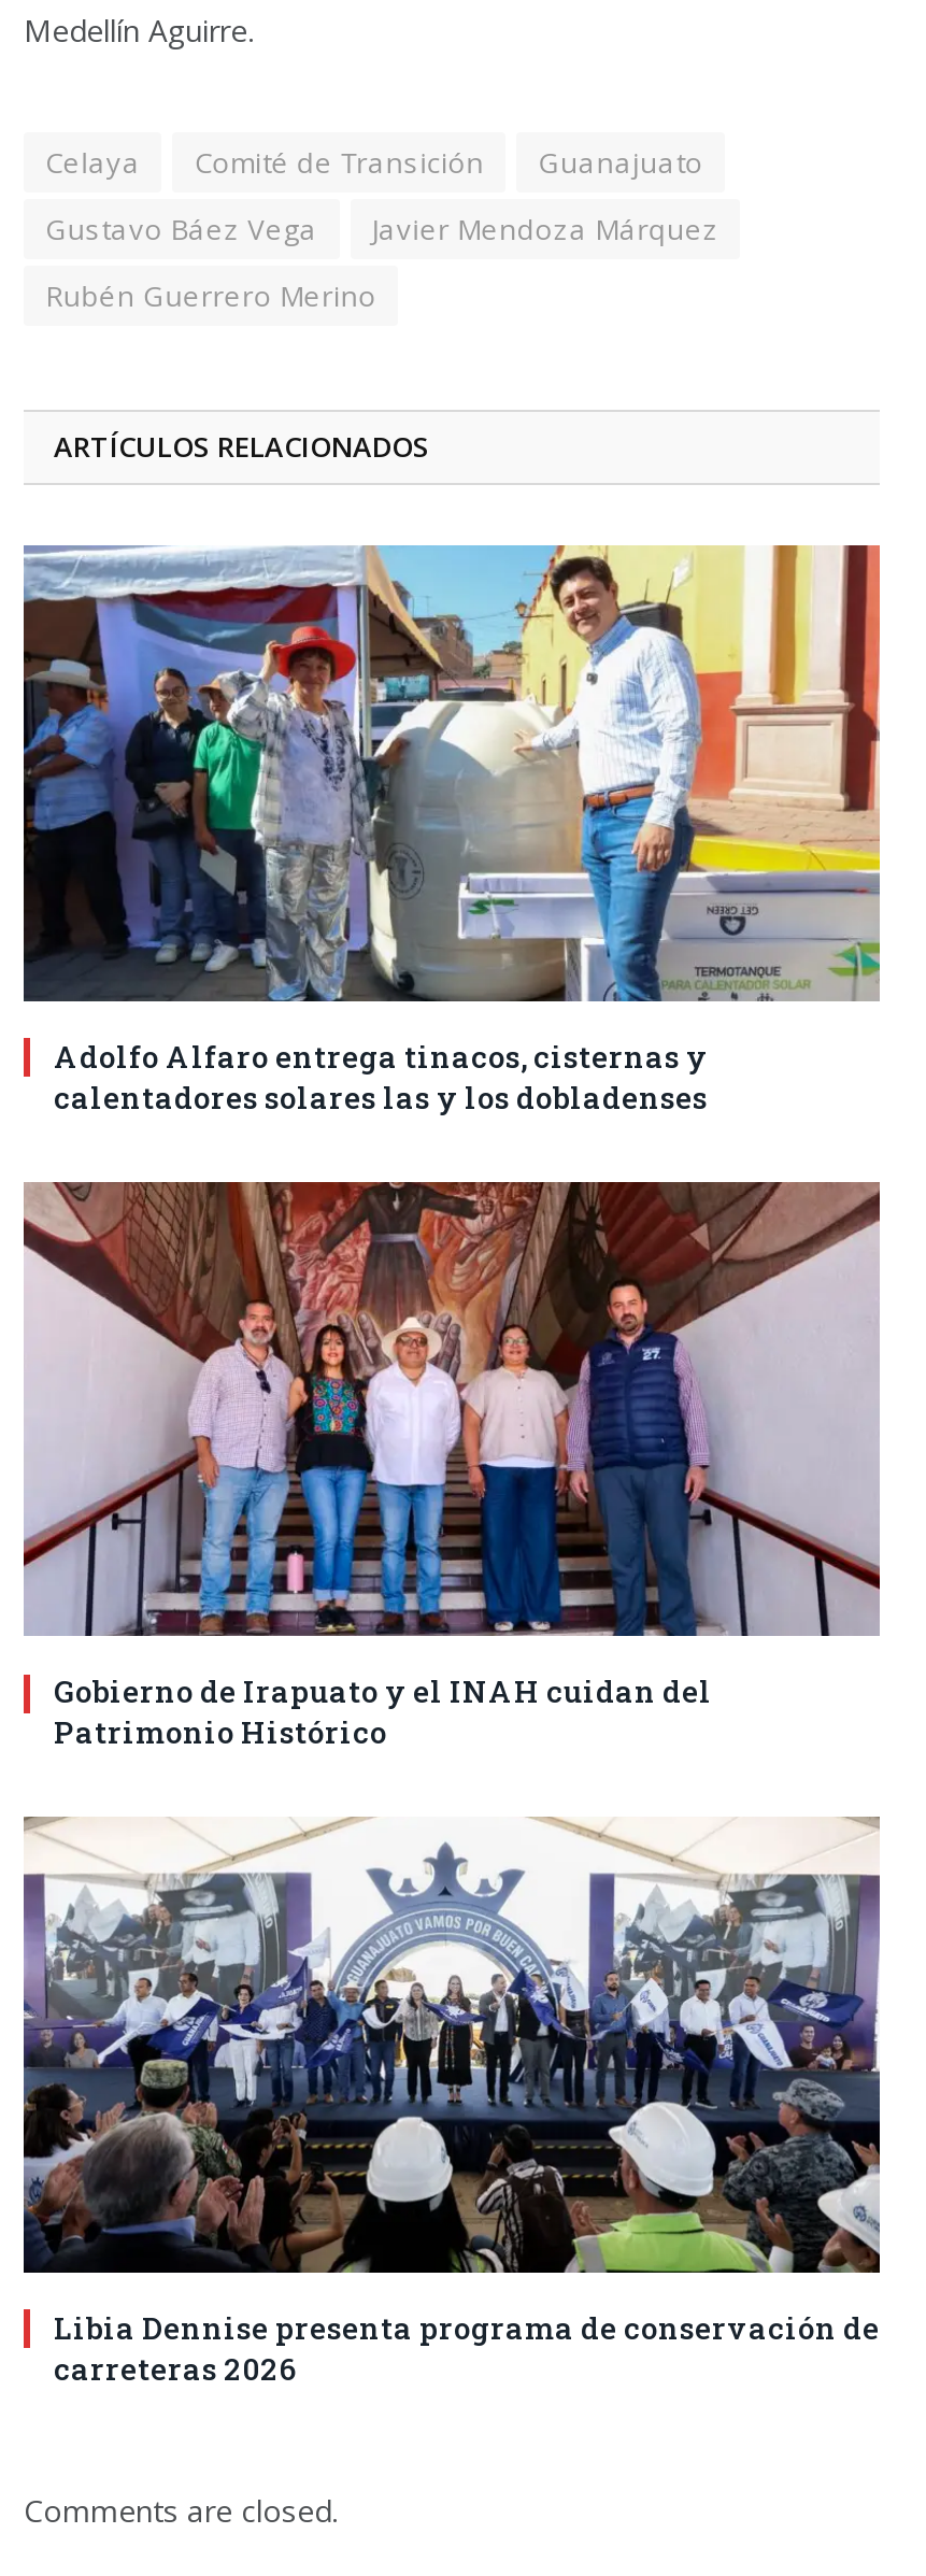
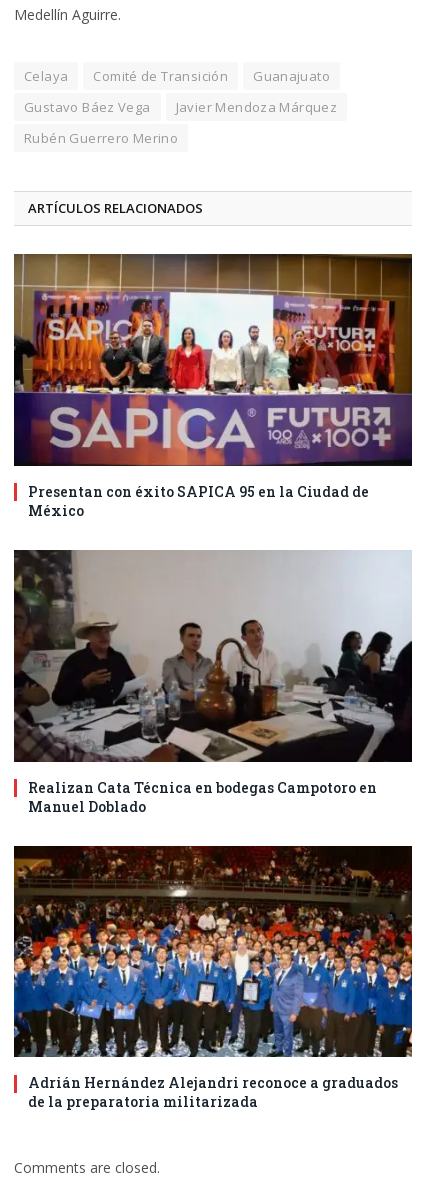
- [image]
- Adolfo Alfaro entrega tinacos, cisternas y
- calentadores solares las y los dobladenses
+ [image]
+ Presentan con éxito SAPICA 95 en la Ciudad de
+ México

- [image]
- Gobierno de Irapuato y el INAH cuidan del
- Patrimonio Histórico
+ [image]
+ Realizan Cata Técnica en bodegas Campotoro en
+ Manuel Doblado

- [image]
- Libia Dennise presenta programa de conservación de
- carreteras 2026
+ [image]
+ Adrián Hernández Alejandri reconoce a graduados
+ de la preparatoria militarizada
